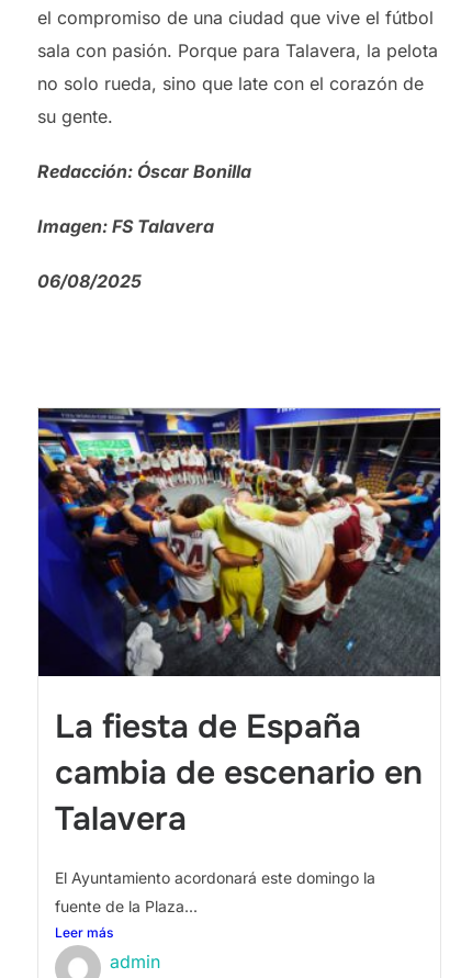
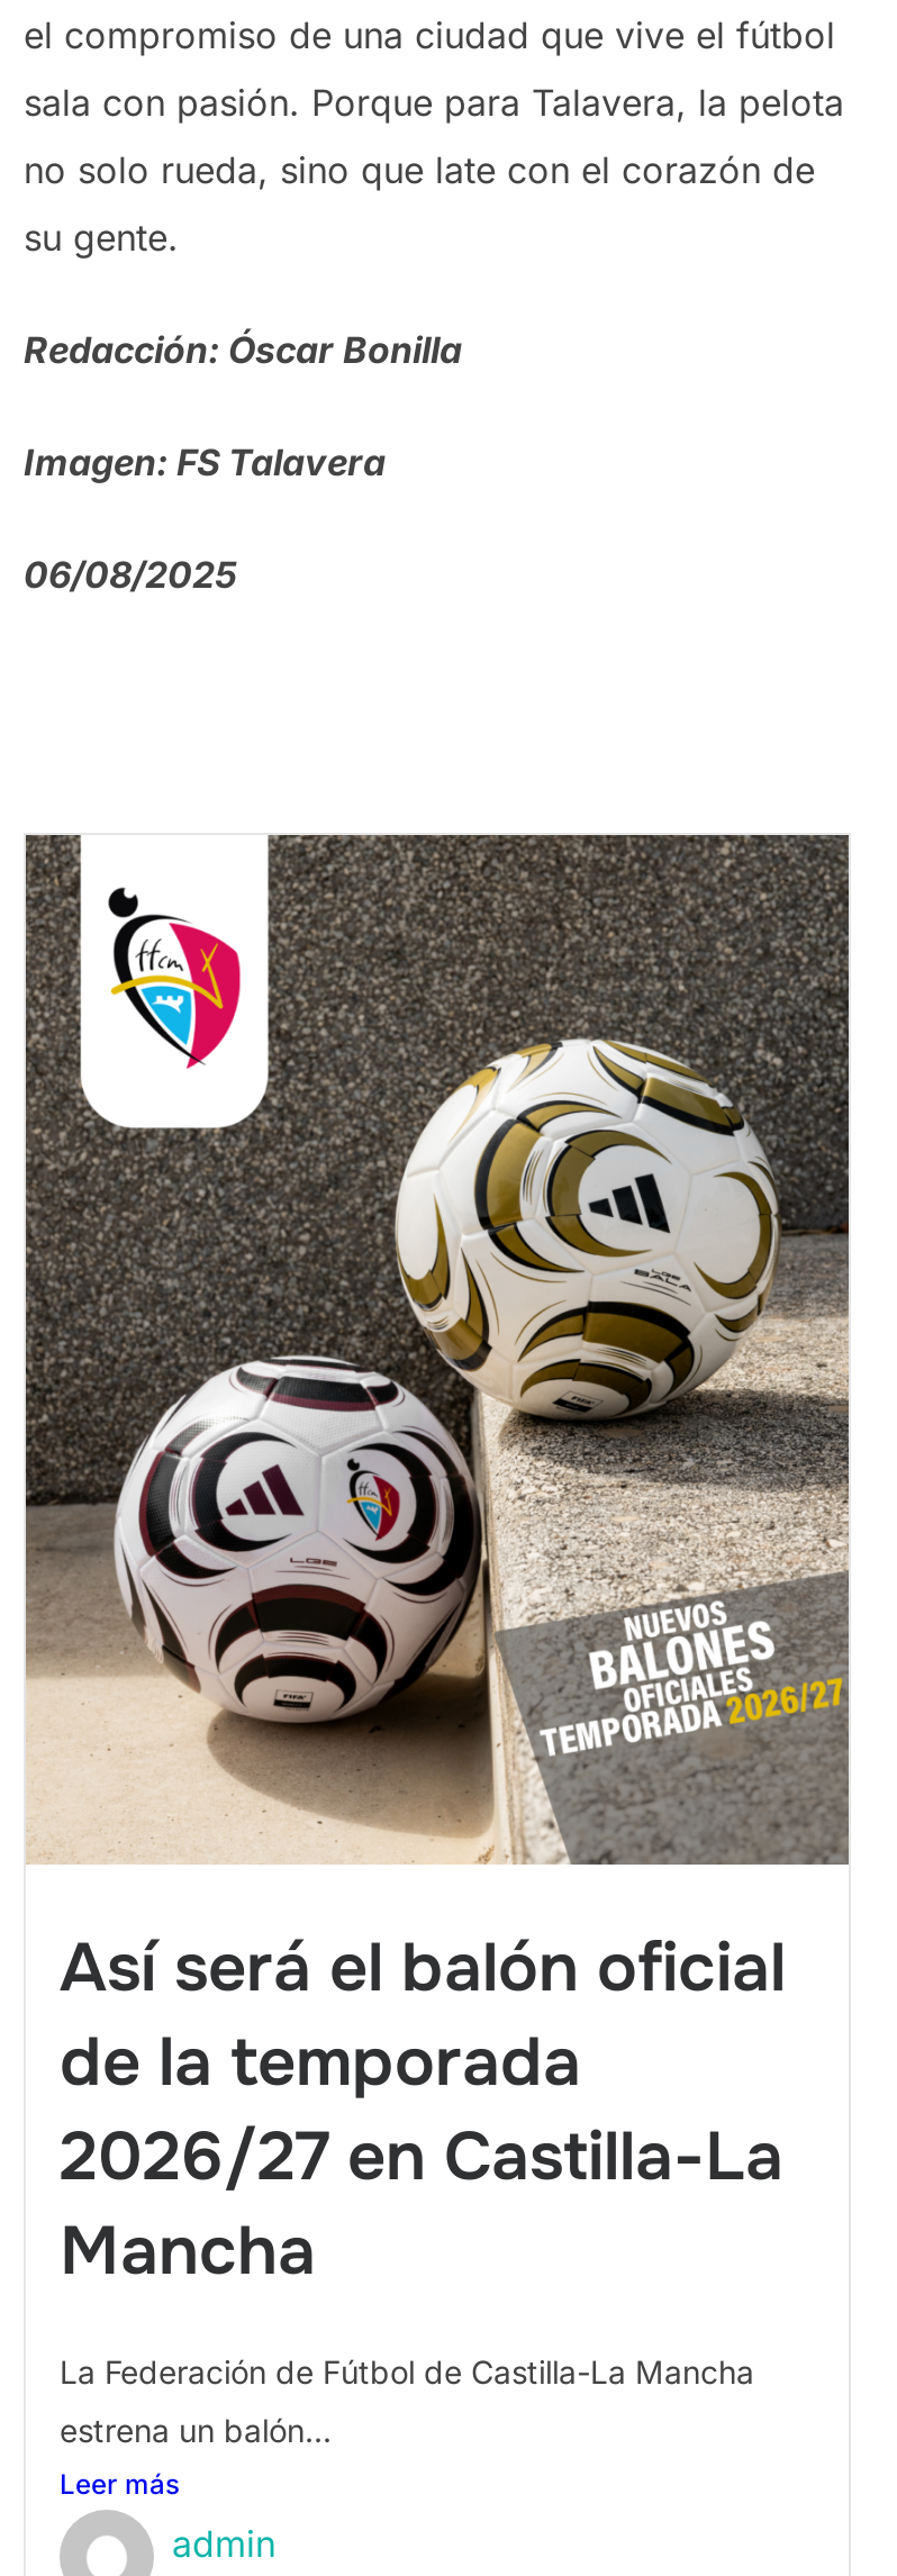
- [image]
- La fiesta de España
- cambia de escenario en
- Talavera
+ [image]
+ Así será el balón oficial
+ de la temporada
+ 2026/27 en Castilla-La
+ Mancha

- El Ayuntamiento acordonará este domingo la
+ La Federación de Fútbol de Castilla-La Mancha

- fuente de la Plaza...
+ estrena un balón...
